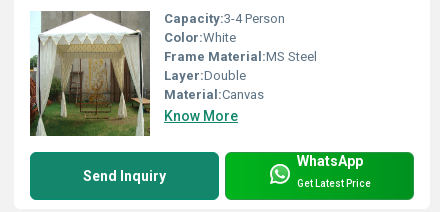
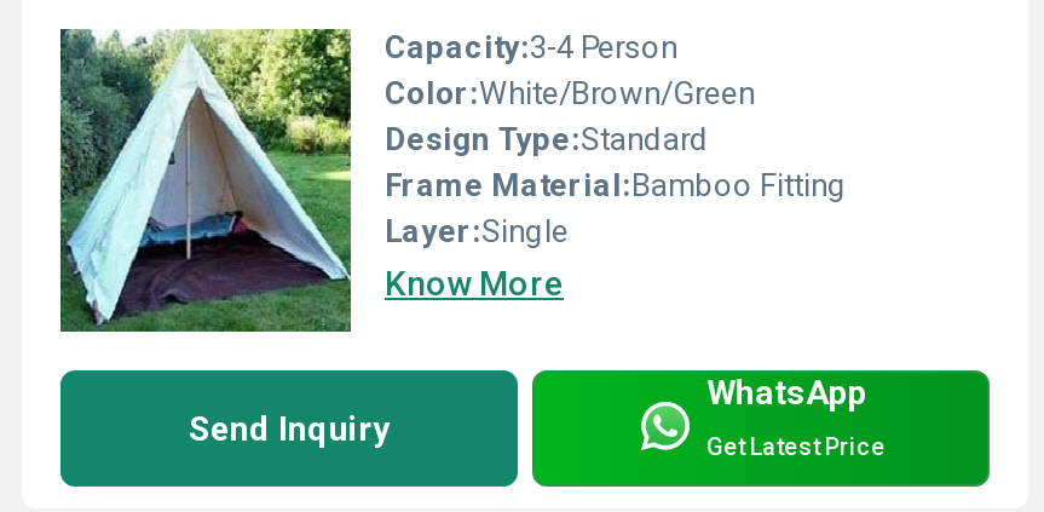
- [image]
- Color:White
- Frame Material:MS Steel
- Layer:Double
- Material:Canvas
+ [image]
+ Color:White/Brown/Green
+ Design Type:Standard
+ Frame Material:Bamboo Fitting
+ Layer:Single
